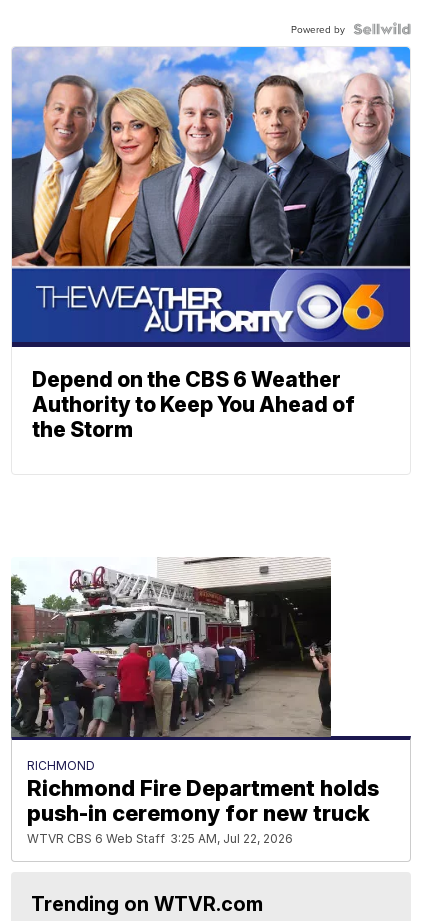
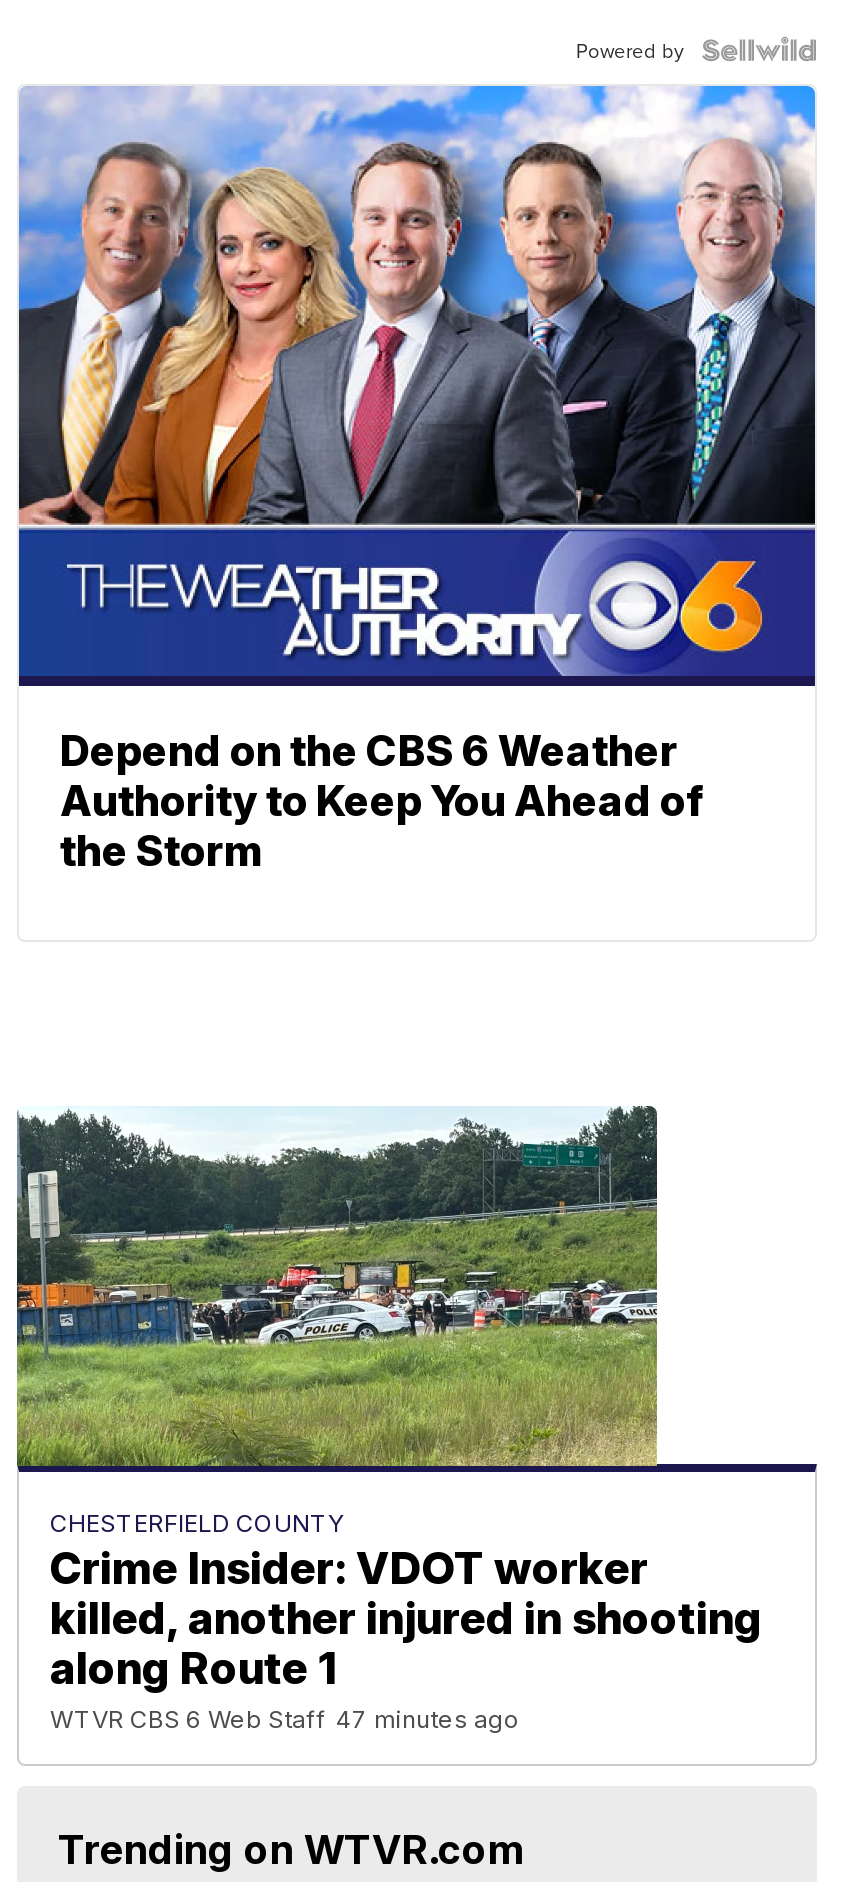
- [image]
- RICHMOND
- Richmond Fire Department holds
- push-in ceremony for new truck
- WTVR CBS 6 Web Staff 3:25 AM, Jul 22, 2026
+ [image]
+ CHESTERFIELD COUNTY
+ Crime Insider: VDOT worker
+ killed, another injured in shooting
+ along Route 1
+ WTVR CBS 6 Web Staff 47 minutes ago
